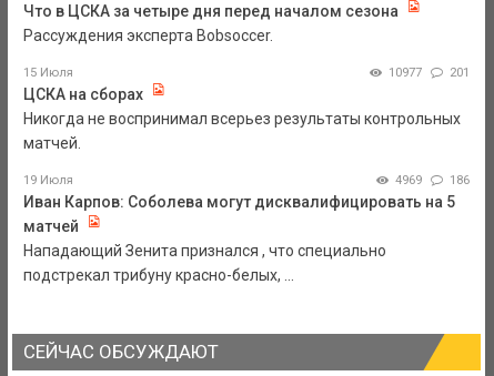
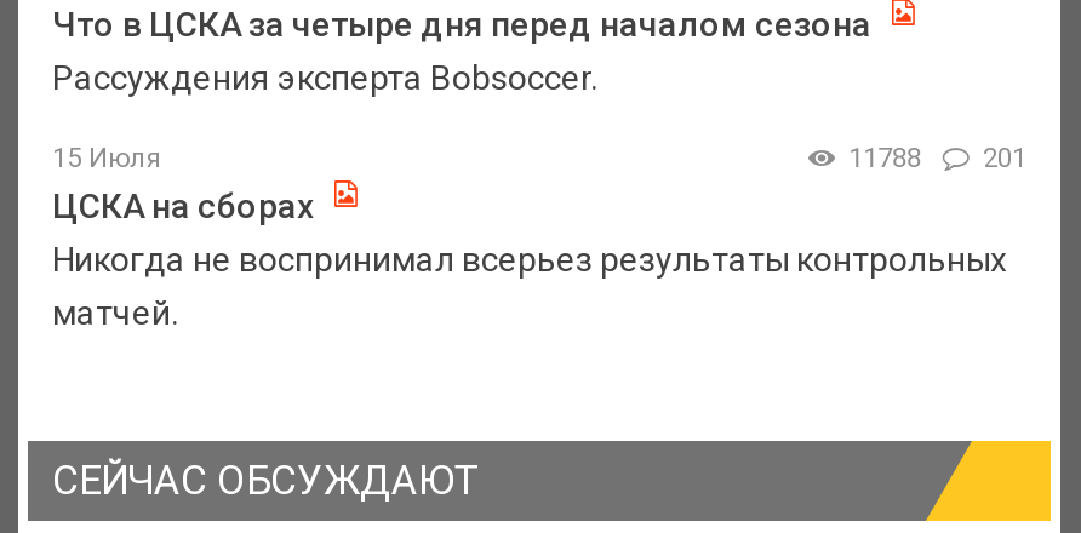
- 10977 201
+ 11788 201

- 19 Июля
- 4969
- 186
- Иван Карпов: Соболева могут дисквалифицировать на 5
- матчей
- Нападающий Зенита признался , что специально
- подстрекал трибуну красно-белых, ...
